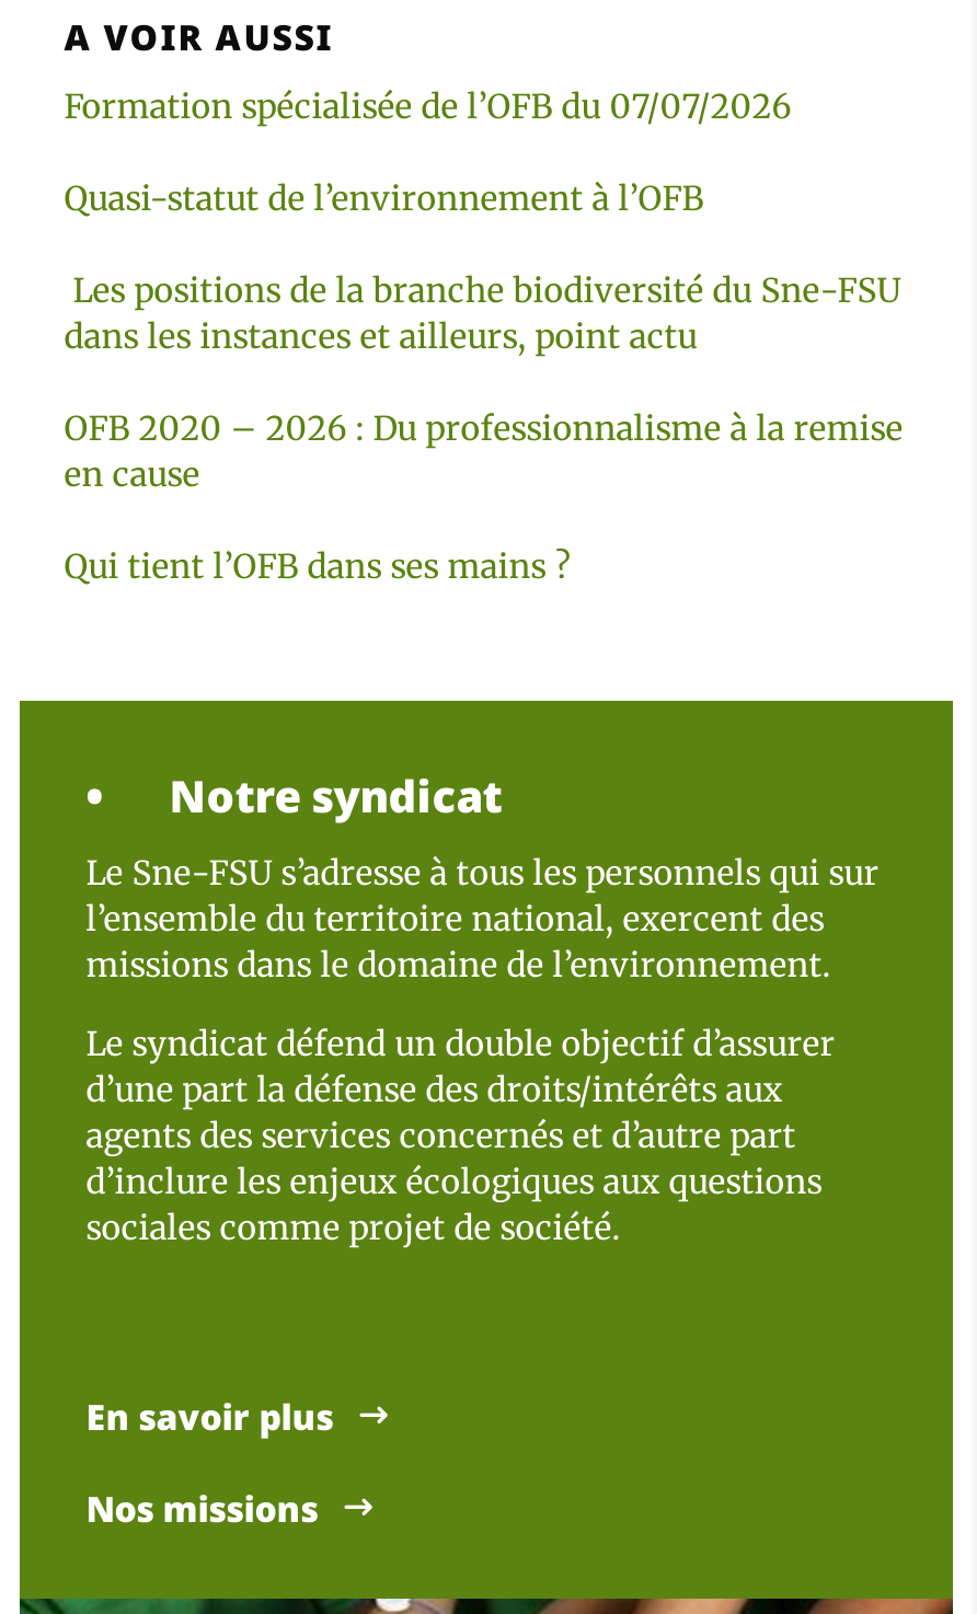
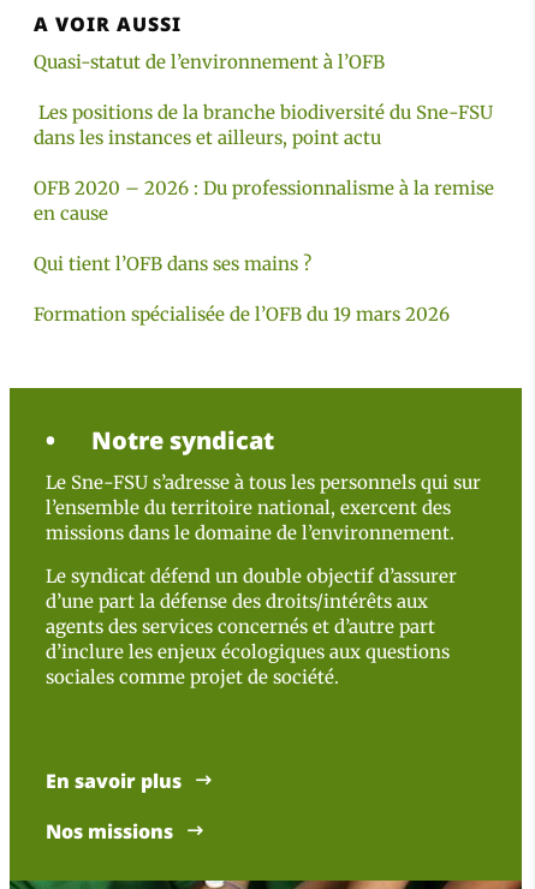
- Formation spécialisée de l’OFB du 07/07/2026

moved up: Quasi-statut de l’environnement à l’OFB | Les positions de la branche biodiversité du Sne-FSU | dans les instances et ailleurs, point actu | OFB 2020 – 2026 : Du professionnalisme à la remise | en cause | Qui tient l’OFB dans ses mains ?

+ Formation spécialisée de l’OFB du 19 mars 2026
